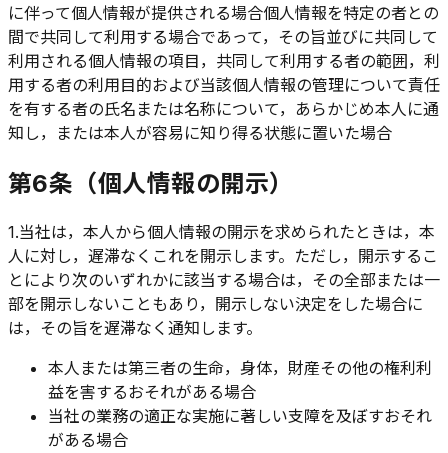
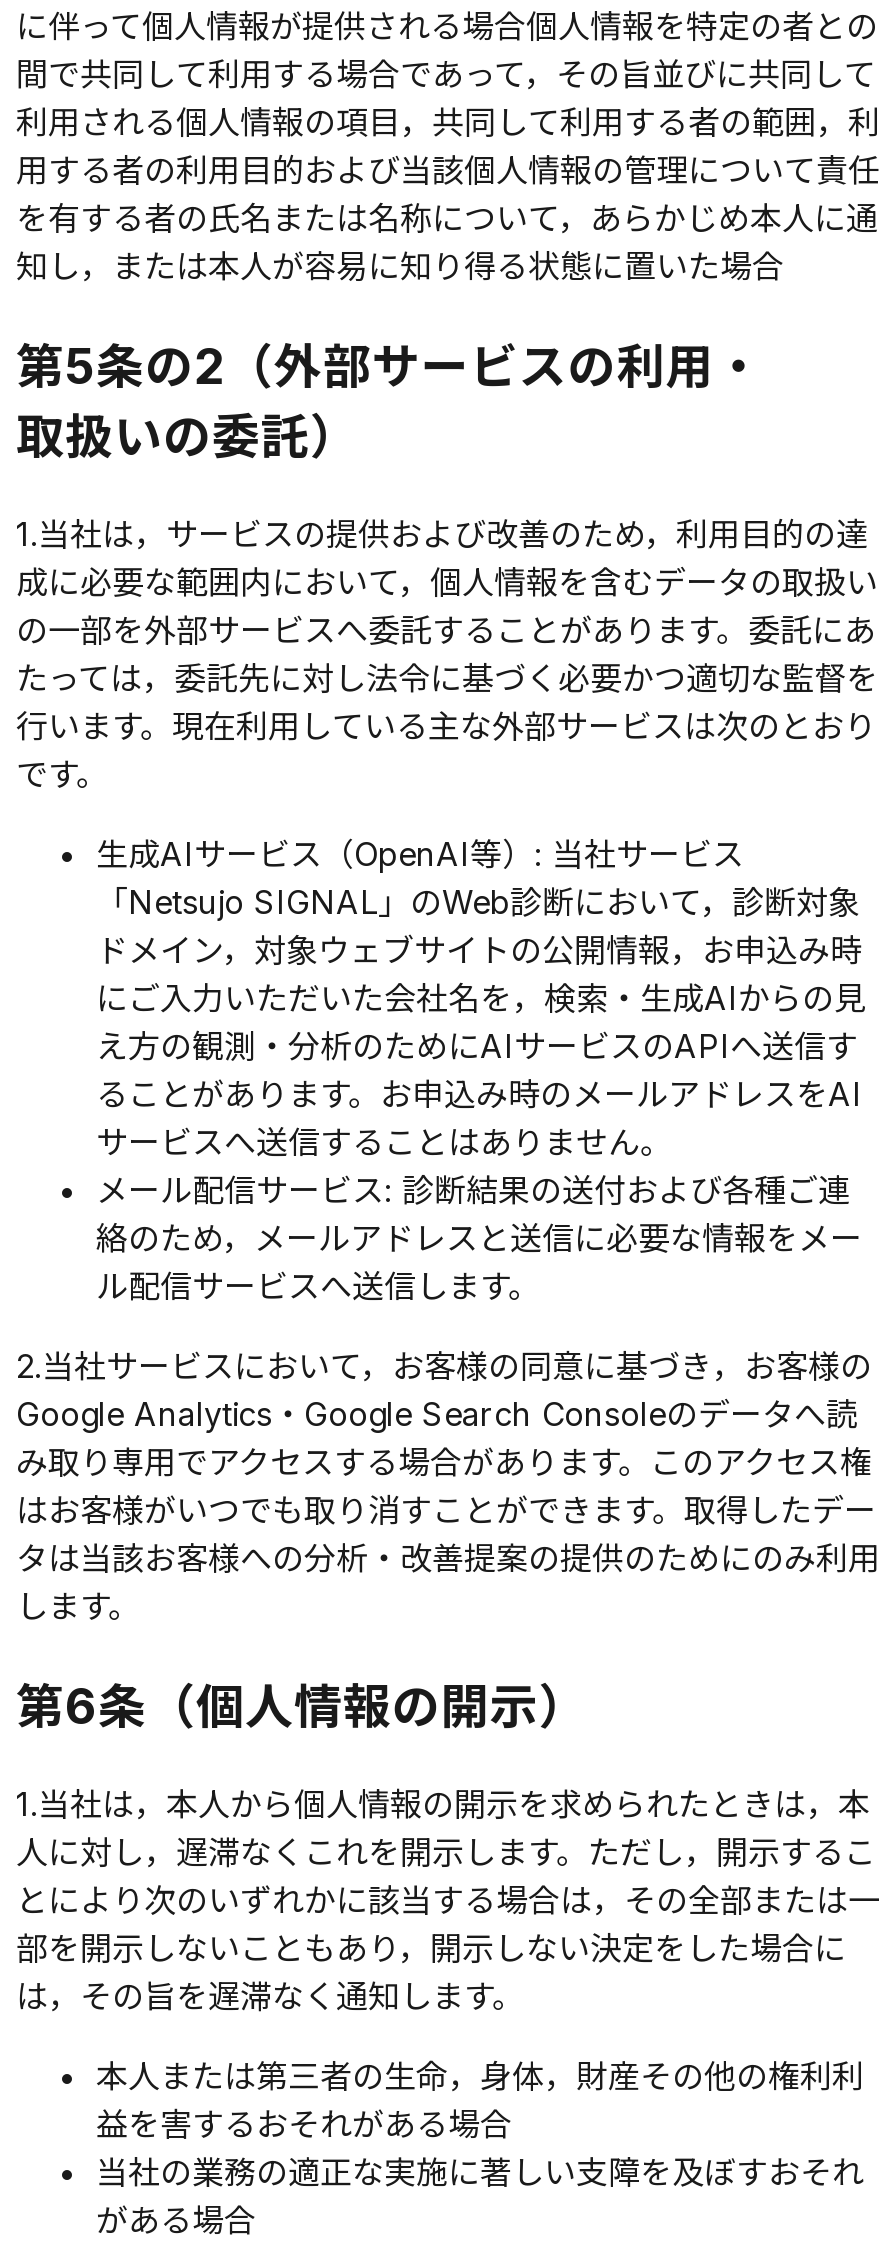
+ 第5条の2（外部サービスの利用・
+ 取扱いの委託）
+ 1.当社は，サービスの提供および改善のため，利用目的の達
+ 成に必要な範囲内において，個人情報を含むデータの取扱い
+ の一部を外部サービスへ委託することがあります。委託にあ
+ たっては，委託先に対し法令に基づく必要かつ適切な監督を
+ 行います。現在利用している主な外部サービスは次のとおり
+ です。
+ 生成AIサービス（OpenAI等）: 当社サービス
+ 「Netsujo SIGNAL」のWeb診断において，診断対象
+ ドメイン，対象ウェブサイトの公開情報，お申込み時
+ にご入力いただいた会社名を，検索・生成AIからの見
+ え方の観測・分析のためにAIサービスのAPIへ送信す
+ ることがあります。お申込み時のメールアドレスをAI
+ サービスへ送信することはありません。
+ メール配信サービス: 診断結果の送付および各種ご連
+ 絡のため，メールアドレスと送信に必要な情報をメー
+ ル配信サービスへ送信します。
+ 2.当社サービスにおいて，お客様の同意に基づき，お客様の
+ Google Analytics・Google Search Consoleのデータへ読
+ み取り専用でアクセスする場合があります。このアクセス権
+ はお客様がいつでも取り消すことができます。取得したデー
+ タは当該お客様への分析・改善提案の提供のためにのみ利用
+ します。
